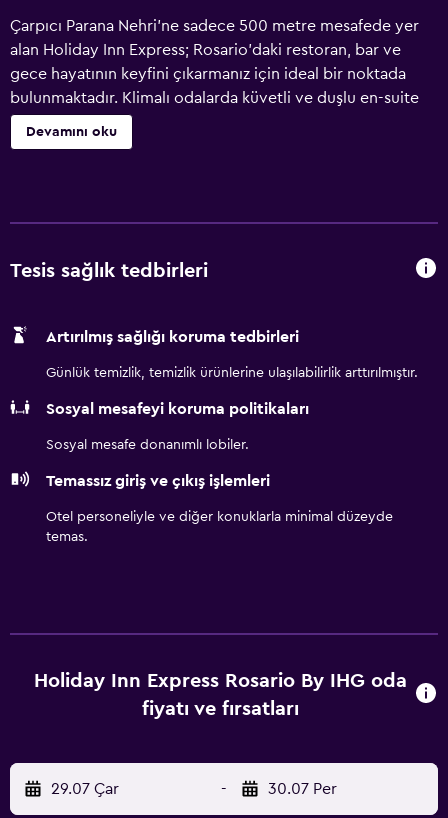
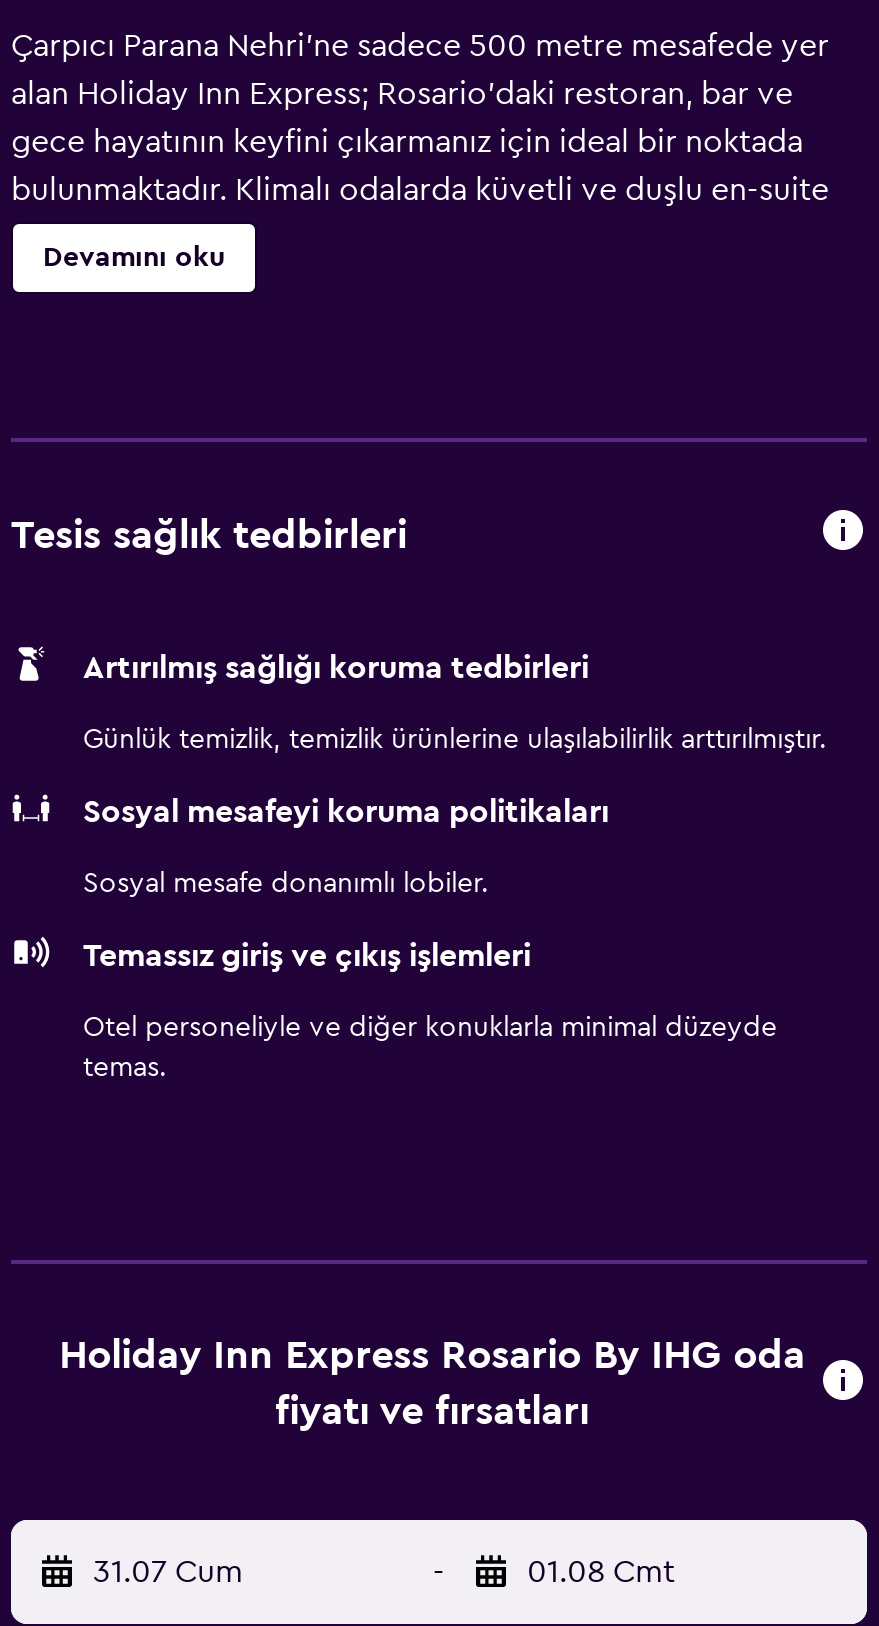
- 29.07 Çar
+ 31.07 Cum

- 30.07 Per
+ 01.08 Cmt
